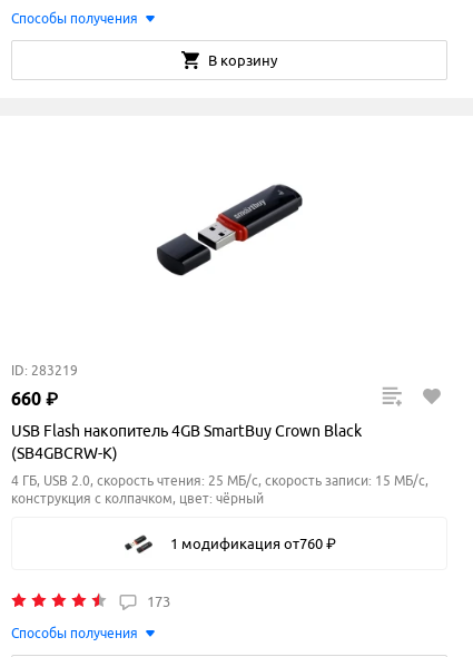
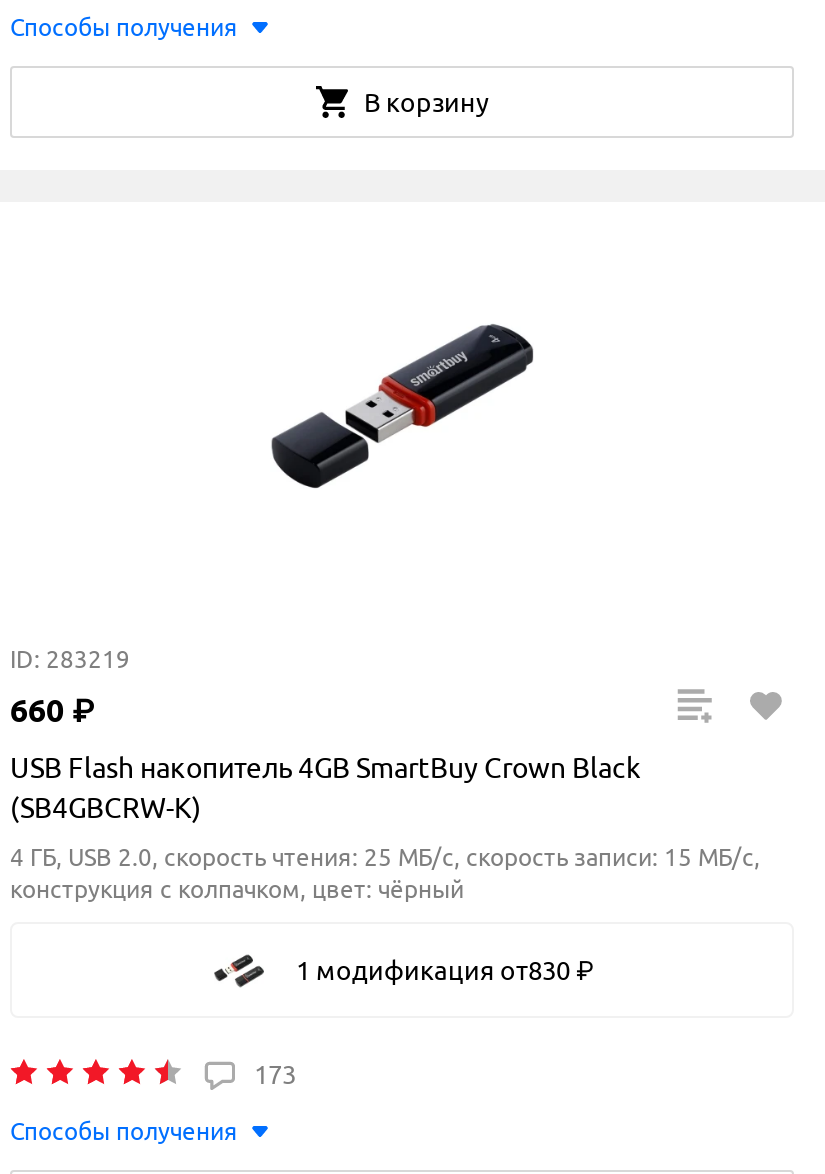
- 1 модификация от760 ₽
+ 1 модификация от830 ₽
